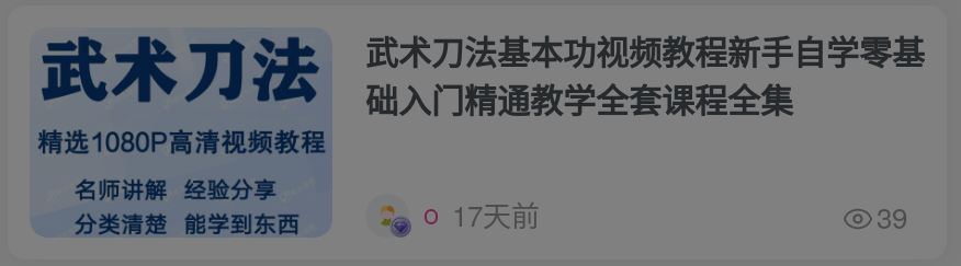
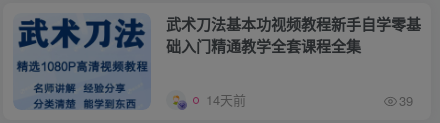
- 17天前
+ 14天前
